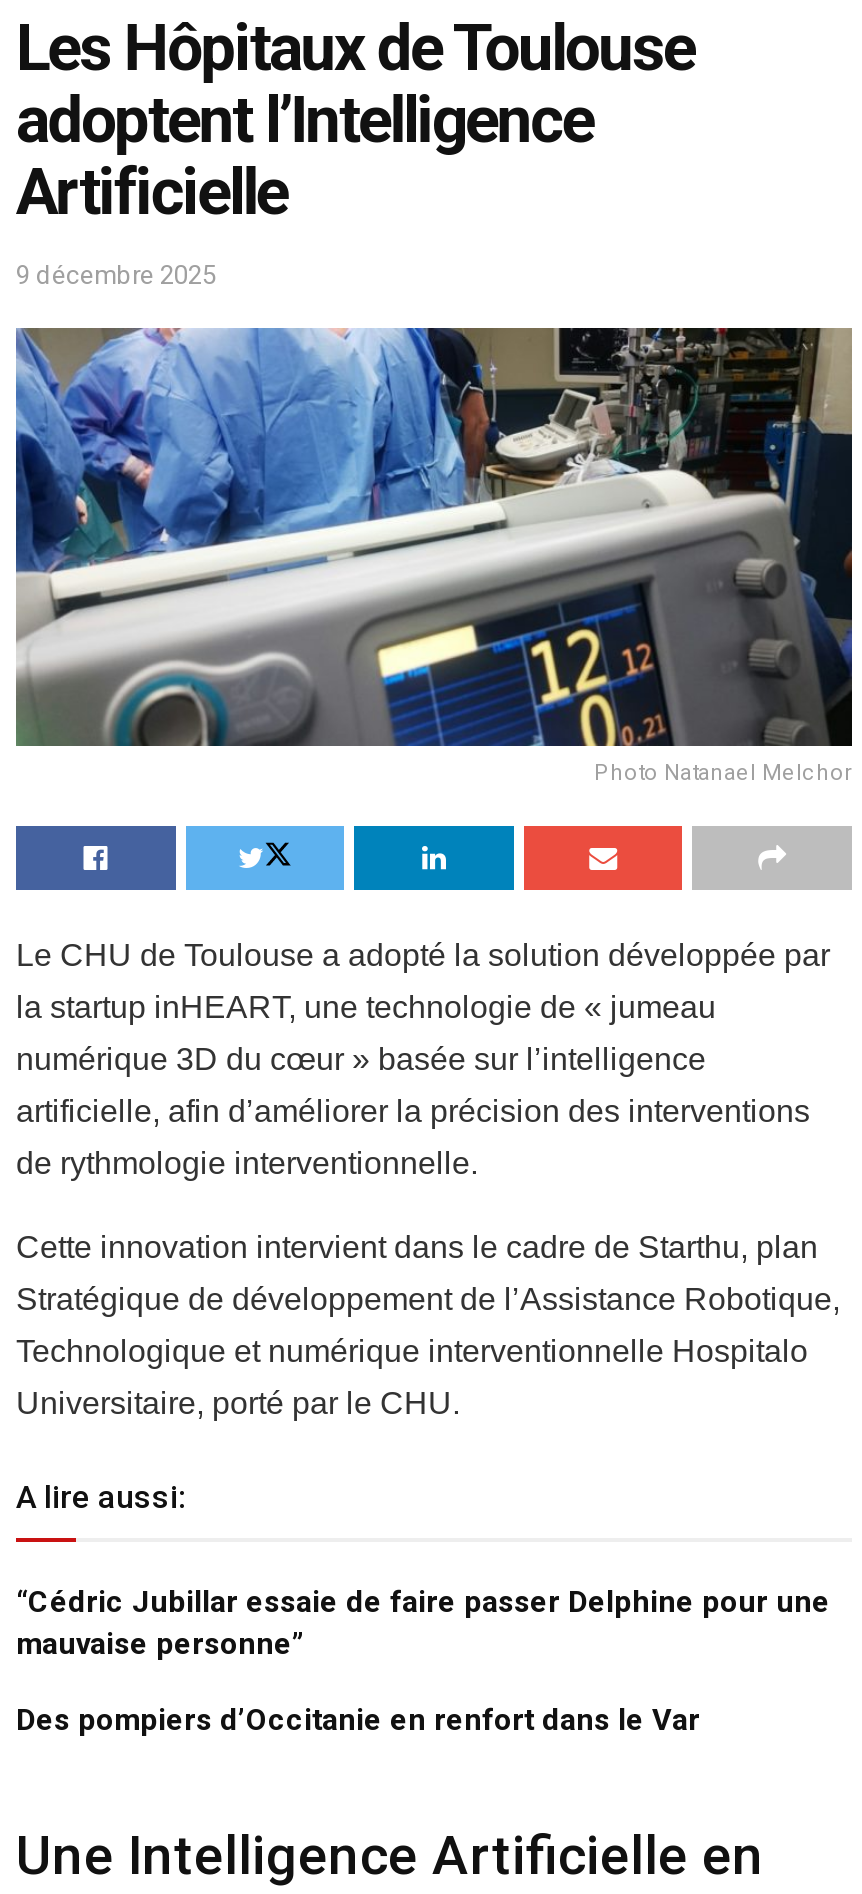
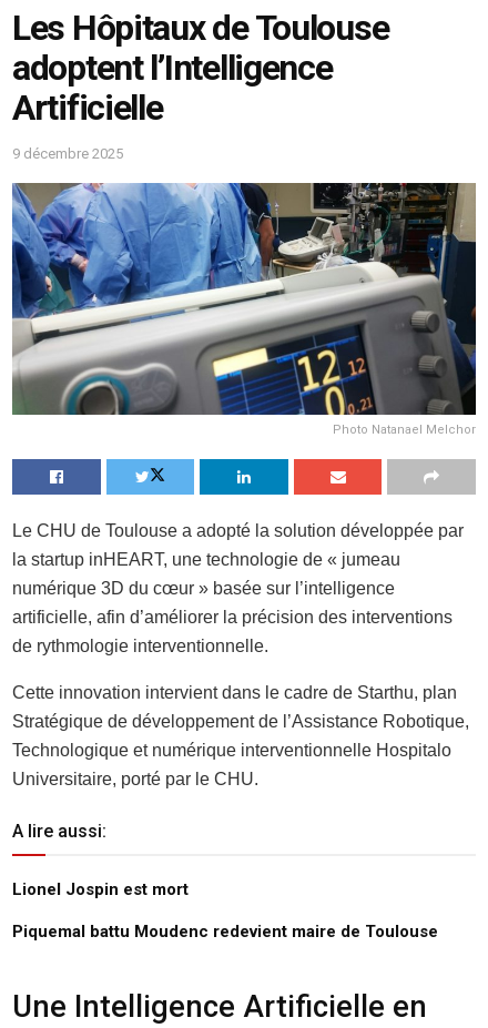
- “Cédric Jubillar essaie de faire passer Delphine pour une
- mauvaise personne”
+ Lionel Jospin est mort

- Des pompiers d’Occitanie en renfort dans le Var
+ Piquemal battu Moudenc redevient maire de Toulouse
